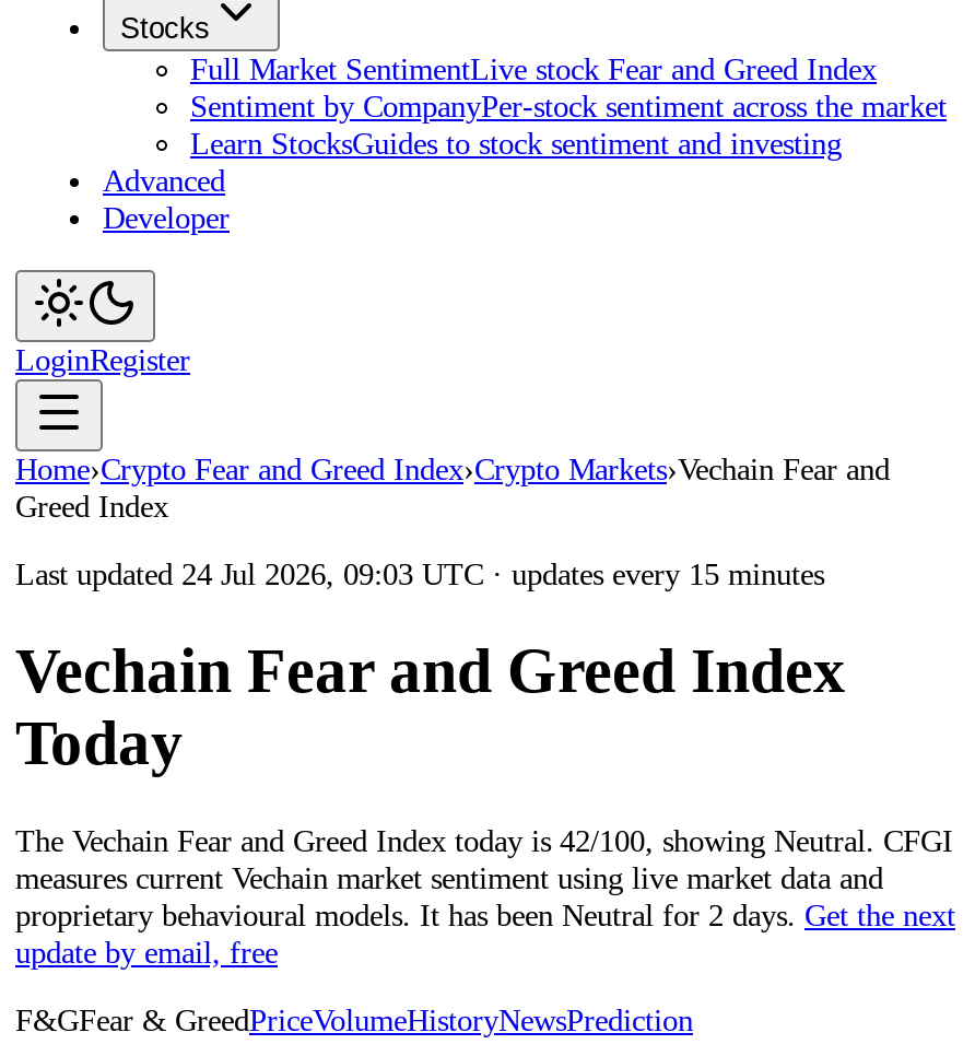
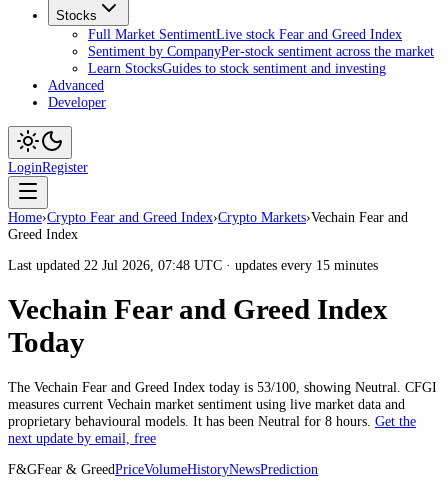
- Last updated 24 Jul 2026, 09:03 UTC · updates every 15 minutes
+ Last updated 22 Jul 2026, 07:48 UTC · updates every 15 minutes

- The Vechain Fear and Greed Index today is 42/100, showing Neutral. CFGI
+ The Vechain Fear and Greed Index today is 53/100, showing Neutral. CFGI

- proprietary behavioural models. It has been Neutral for 2 days. Get the next
- update by email, free
+ proprietary behavioural models. It has been Neutral for 8 hours. Get the
+ next update by email, free
